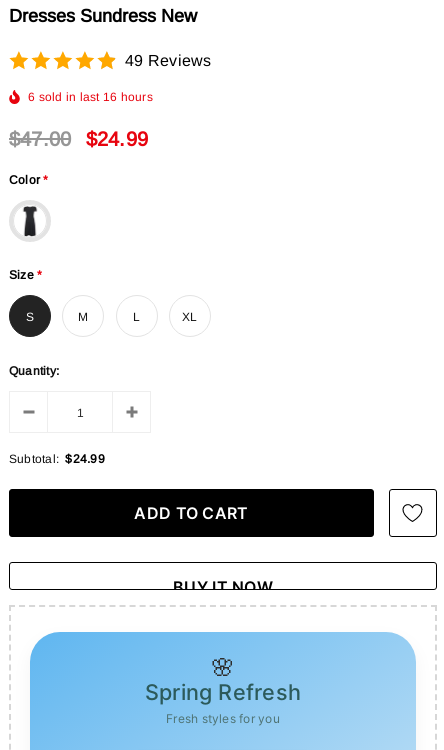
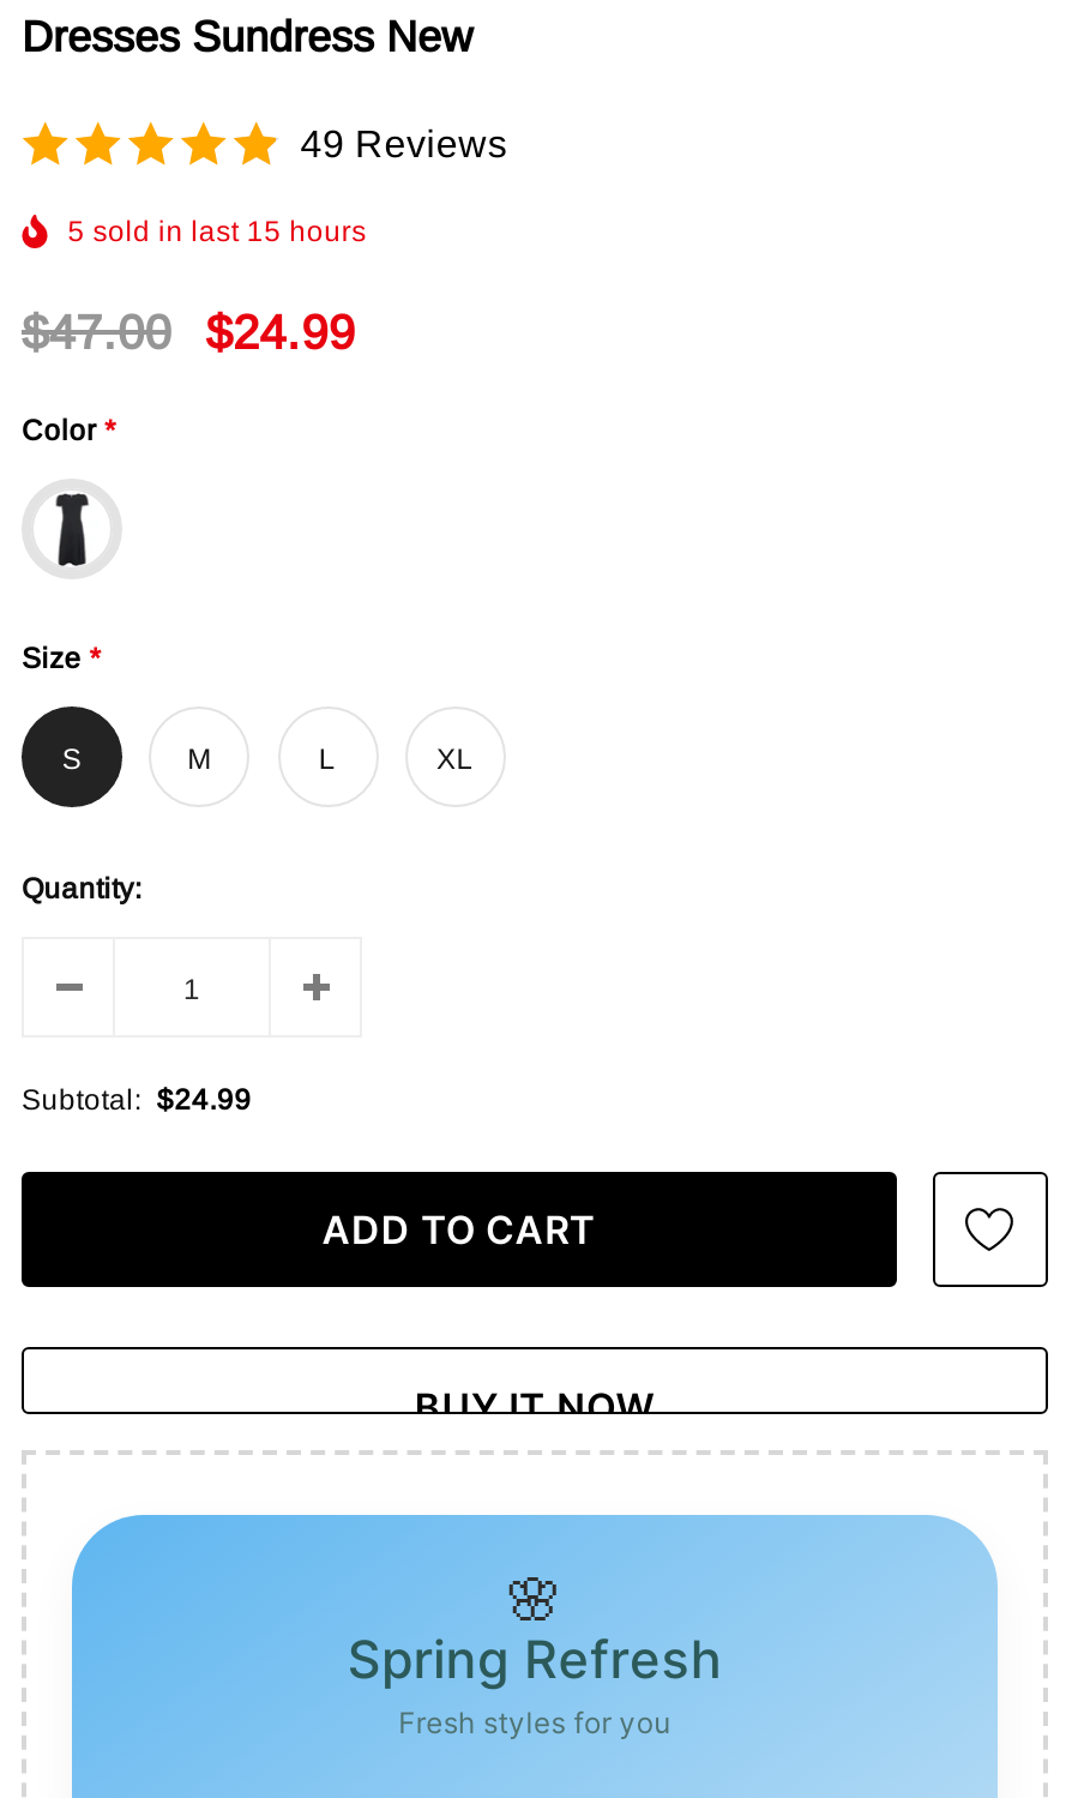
- 6 sold in last 16 hours
+ 5 sold in last 15 hours
